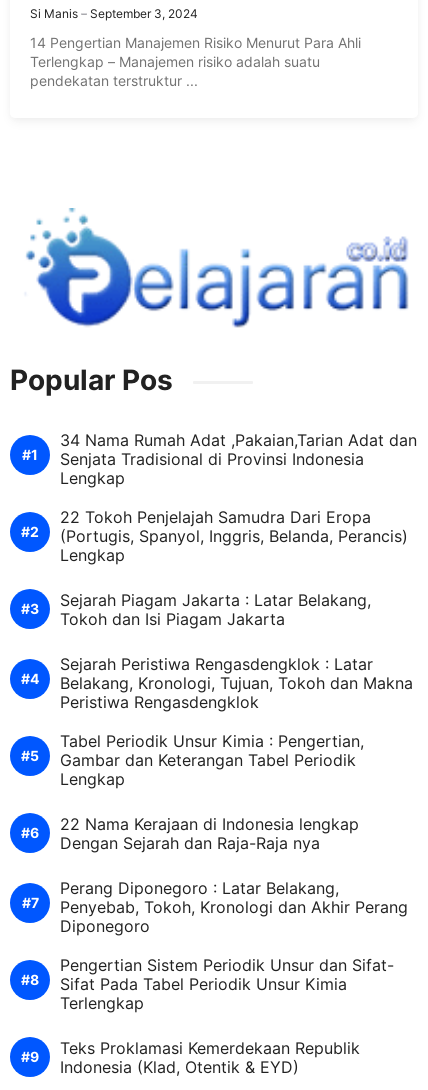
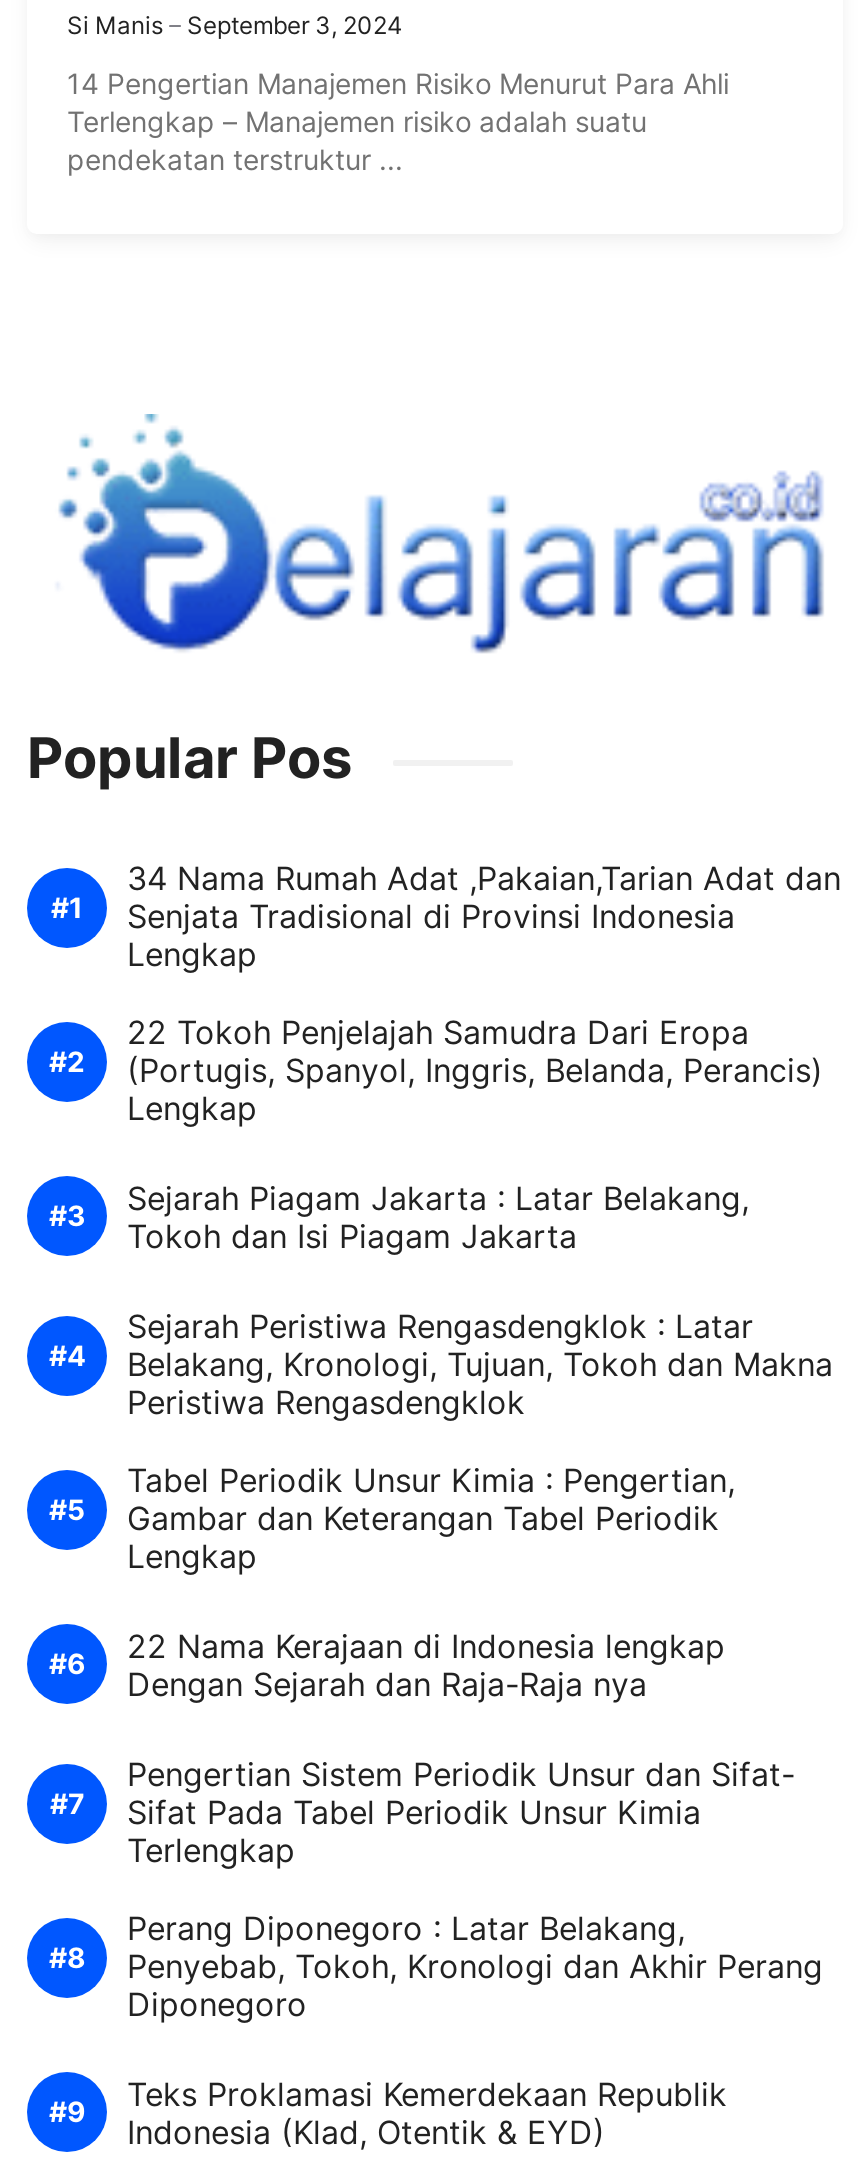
moved down: Perang Diponegoro : Latar Belakang, | Penyebab, Tokoh, Kronologi dan Akhir Perang | Diponegoro

moved up: Pengertian Sistem Periodik Unsur dan Sifat- | Sifat Pada Tabel Periodik Unsur Kimia | Terlengkap
